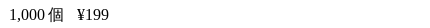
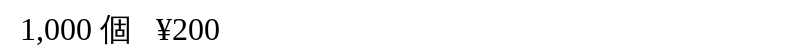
- 1,000 個 ¥199
+ 1,000 個 ¥200
